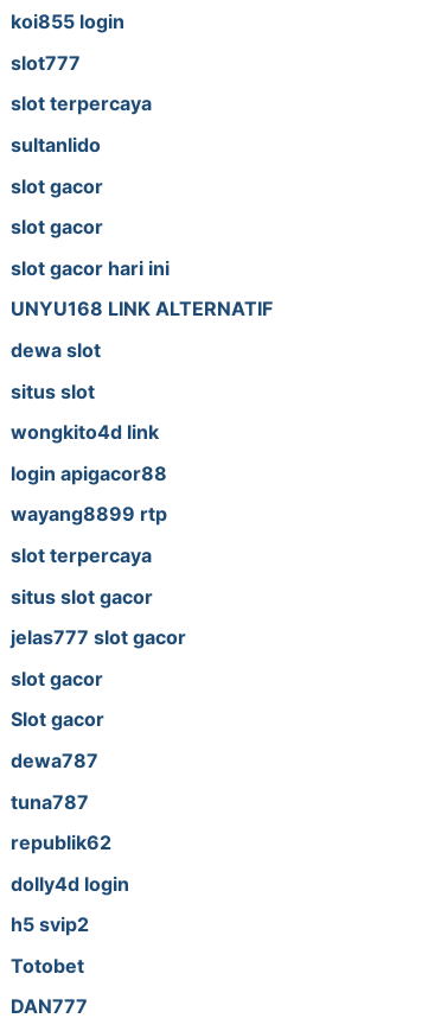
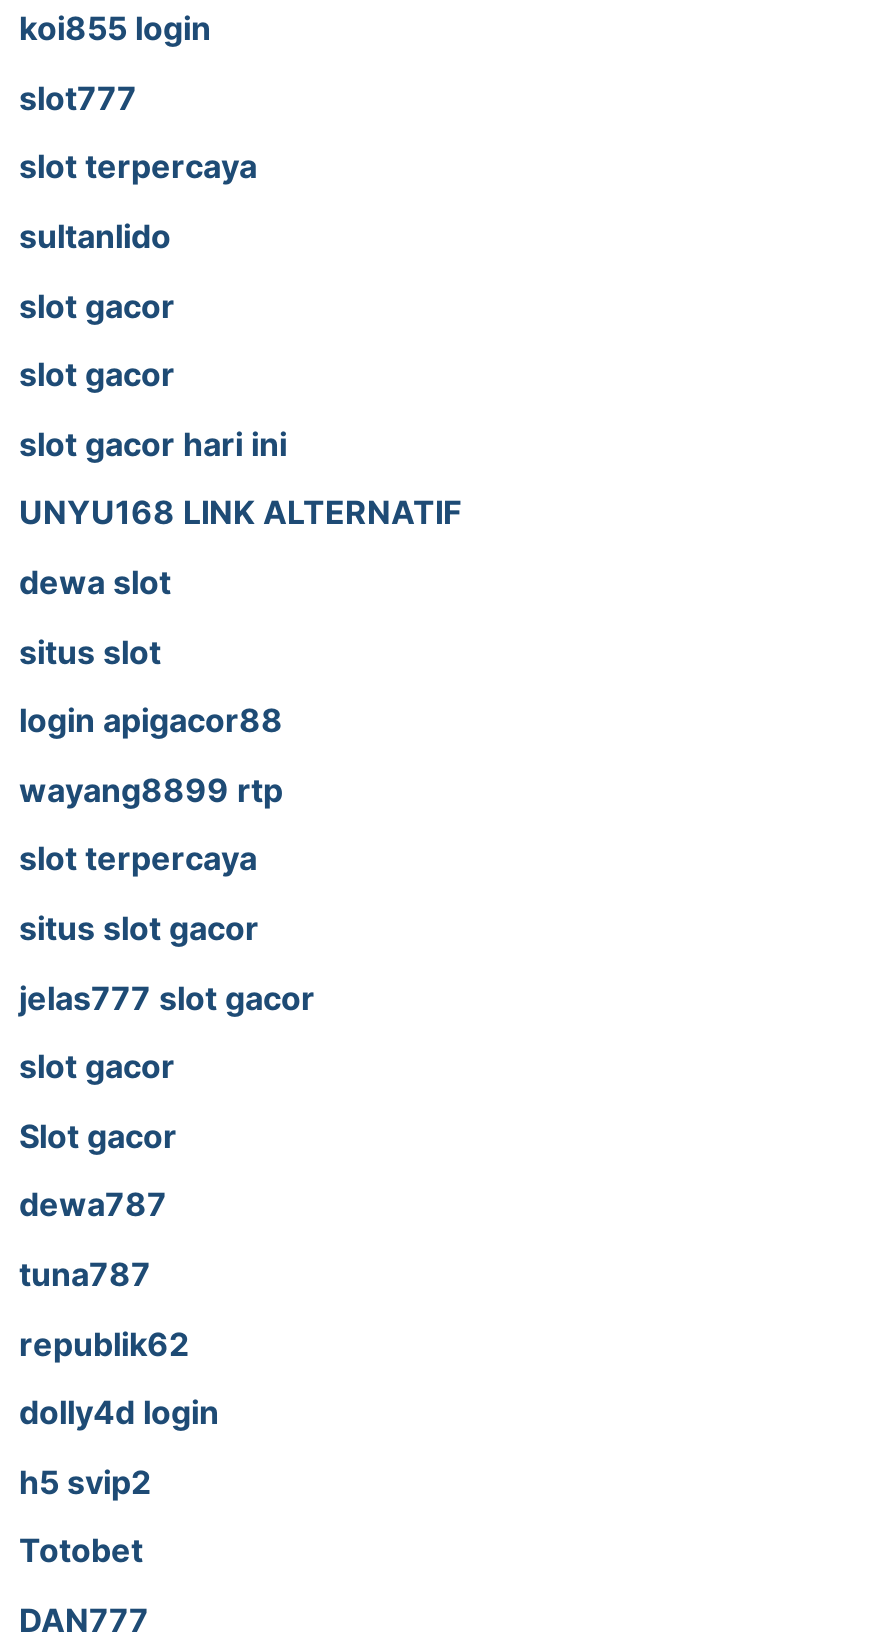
- wongkito4d link
